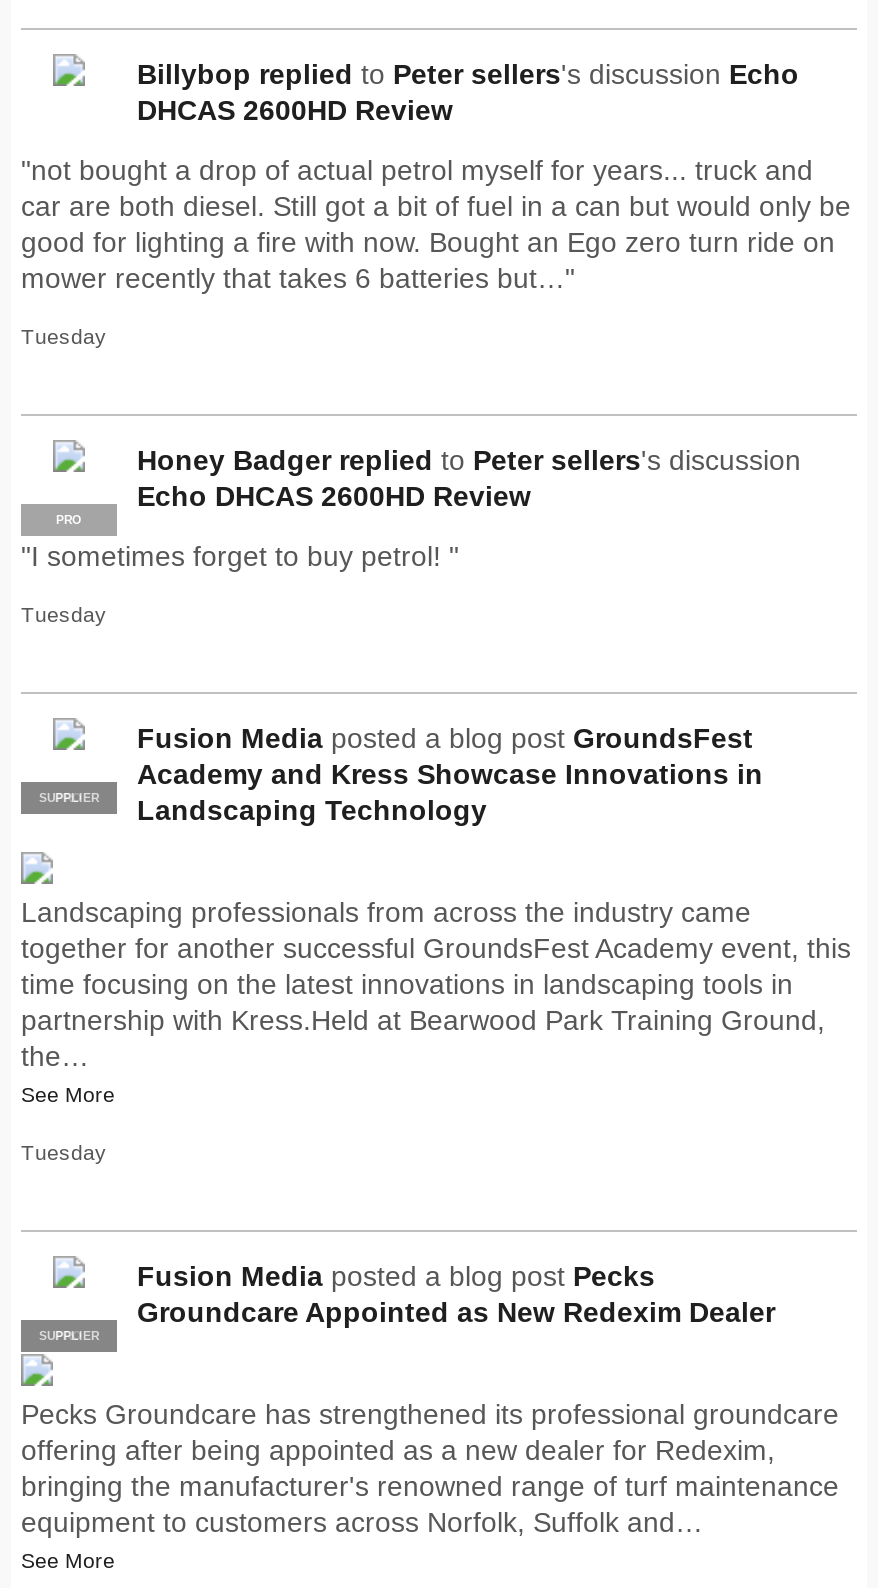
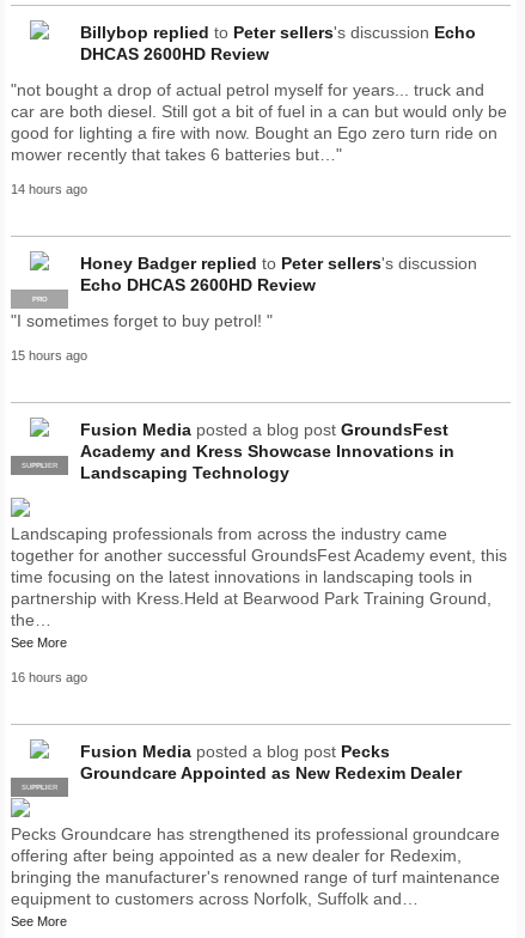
- Tuesday
+ 14 hours ago

- Tuesday
+ 15 hours ago

- Tuesday
+ 16 hours ago
